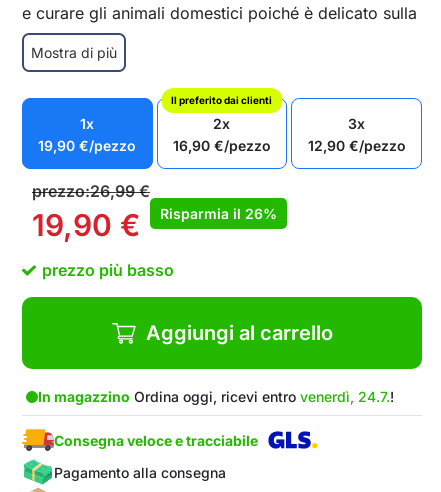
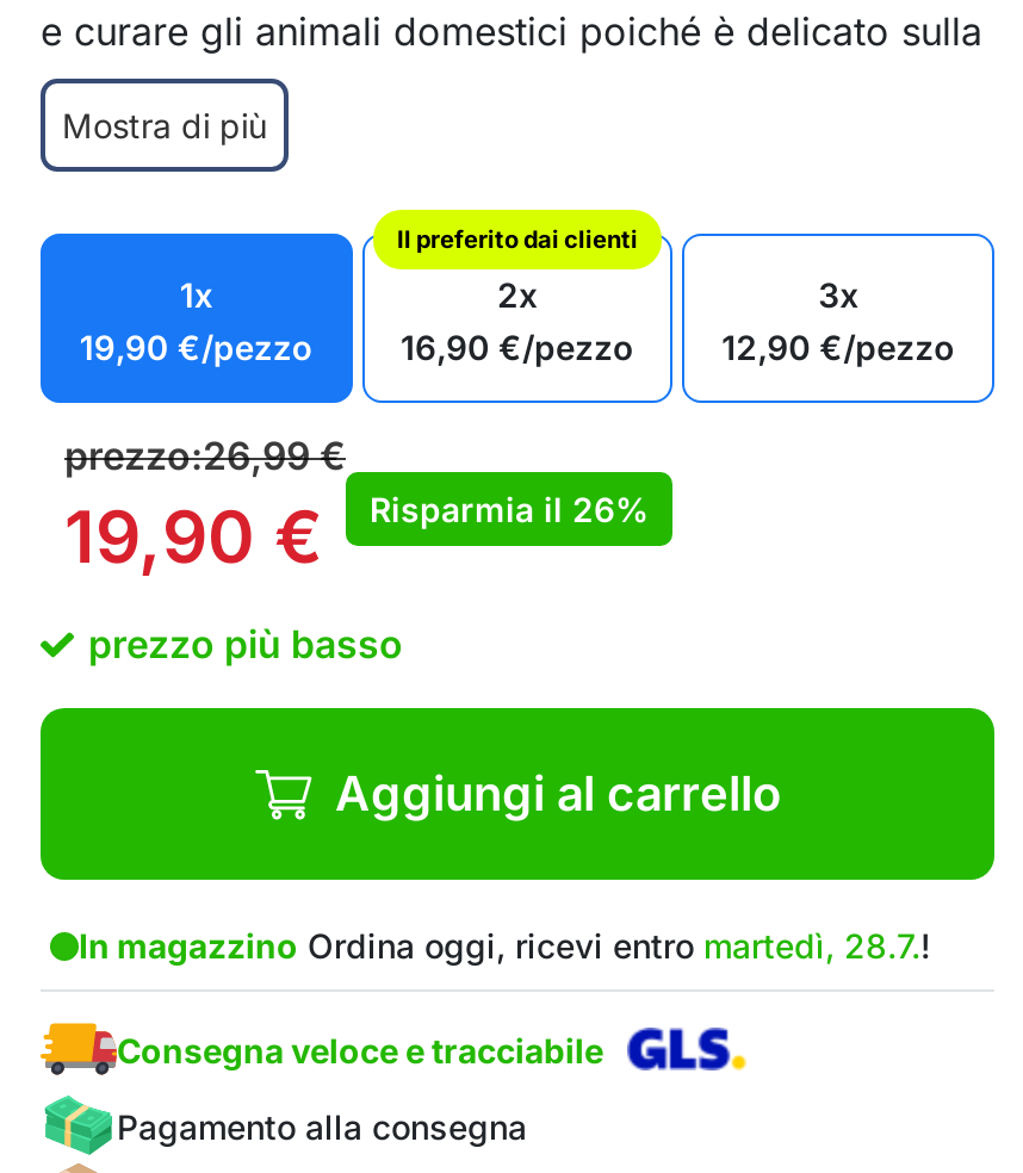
- In magazzino Ordina oggi, ricevi entro venerdì, 24.7.!
+ In magazzino Ordina oggi, ricevi entro martedì, 28.7.!
